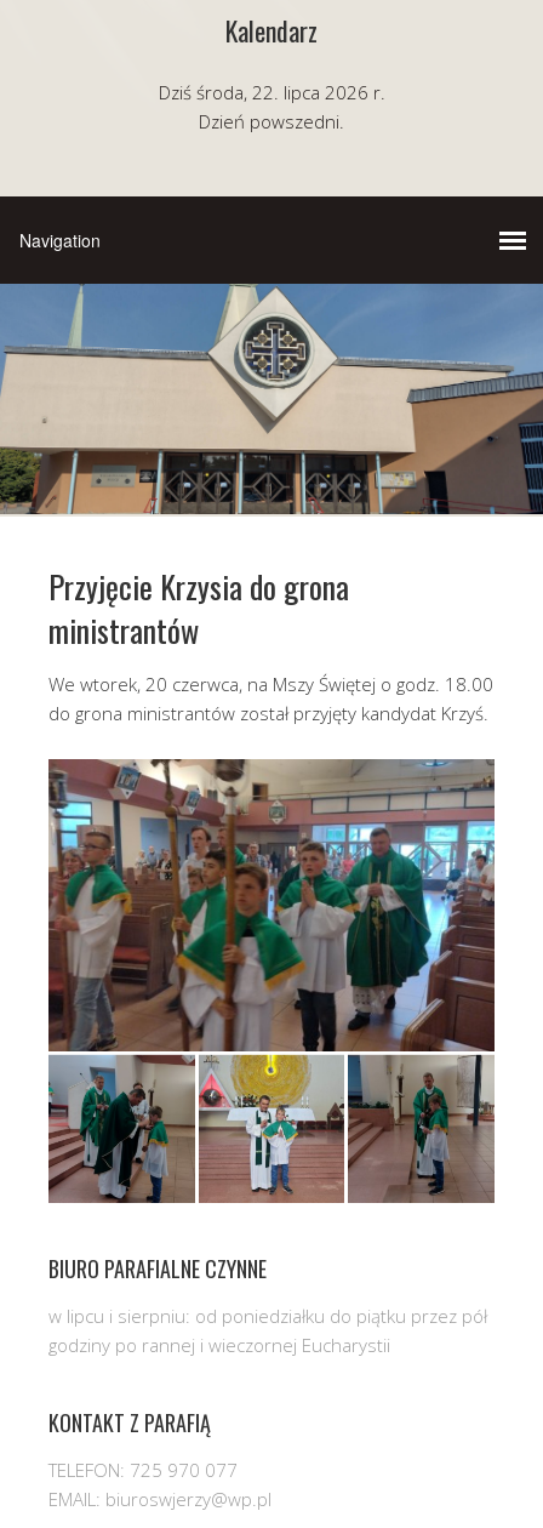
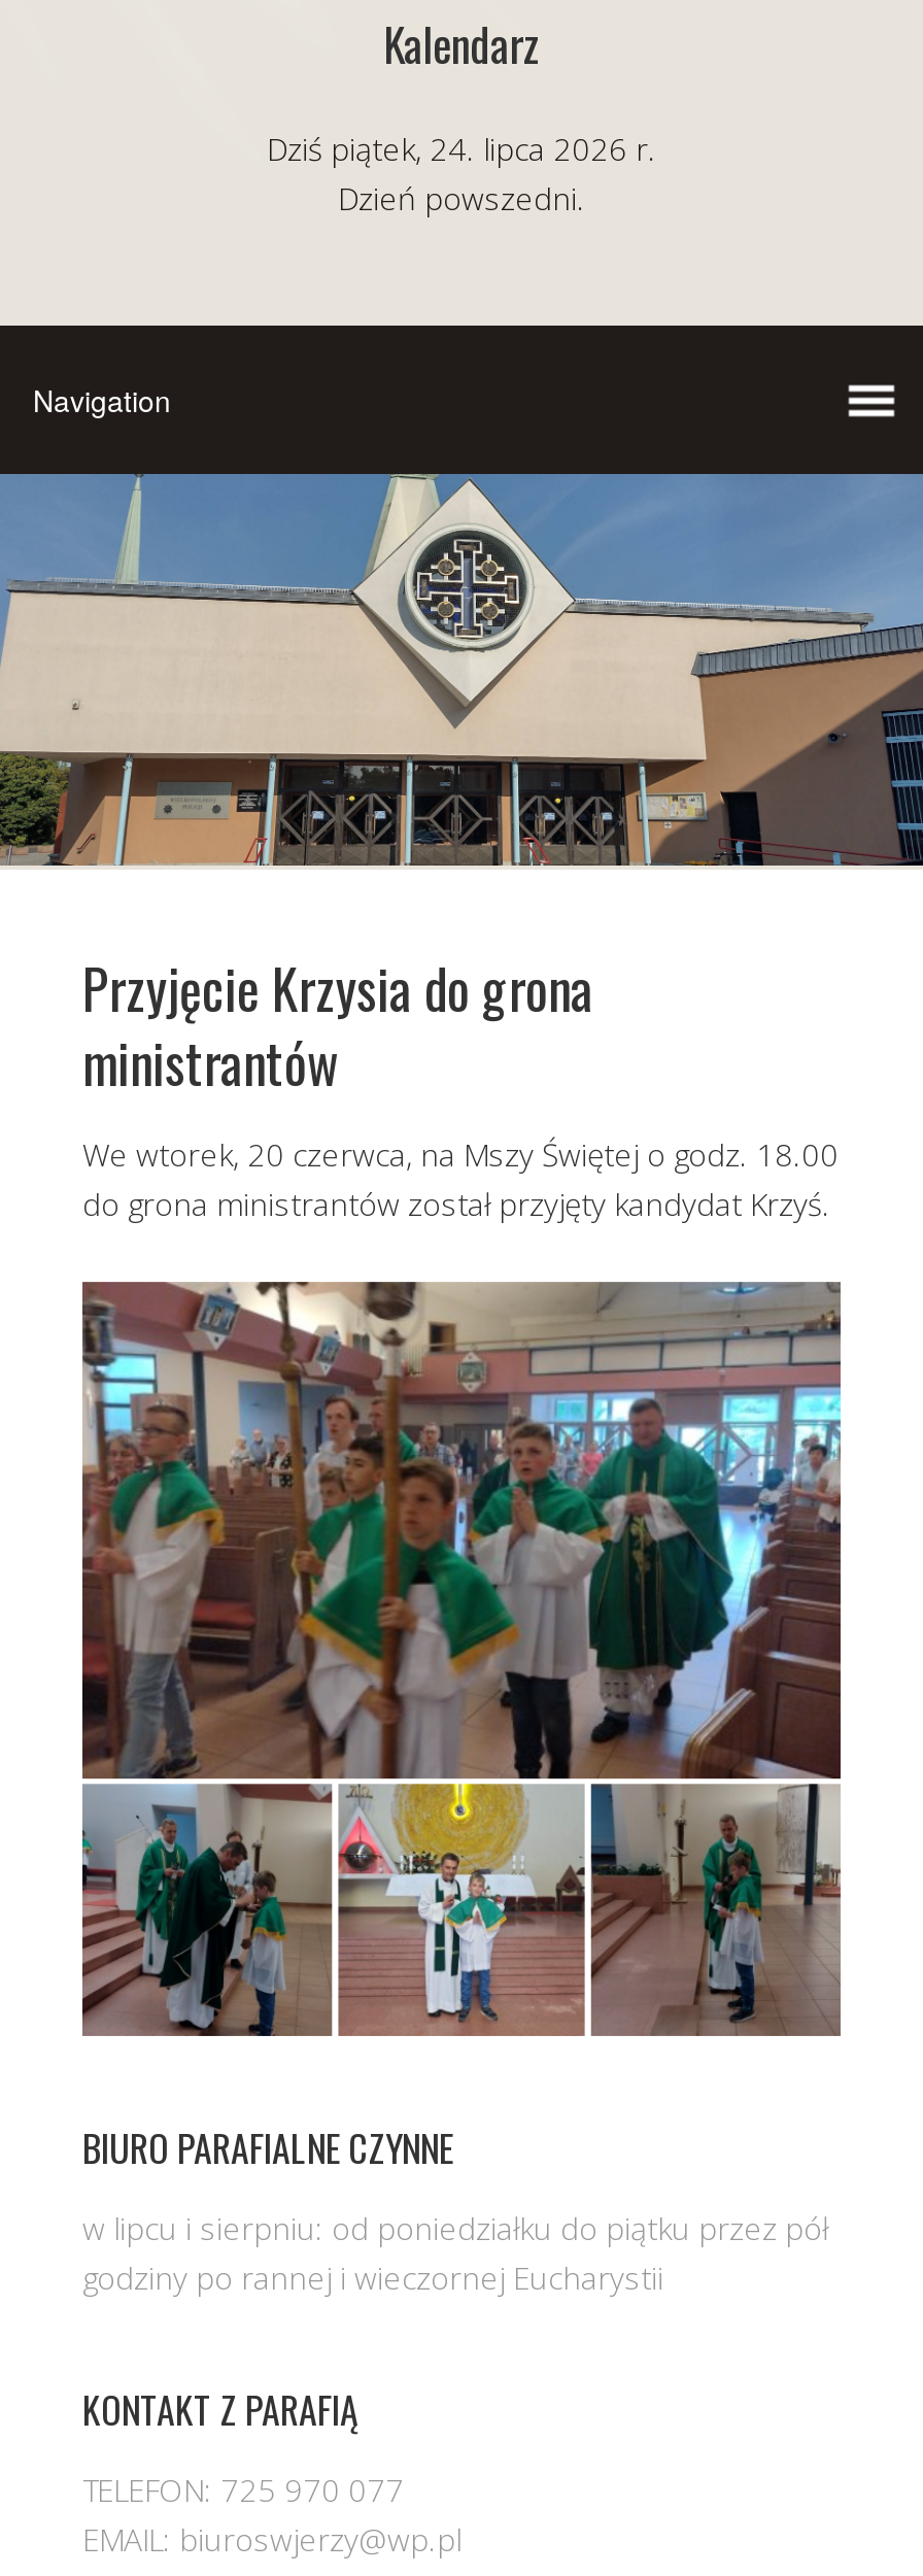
- Dziś środa, 22. lipca 2026 r.
+ Dziś piątek, 24. lipca 2026 r.
